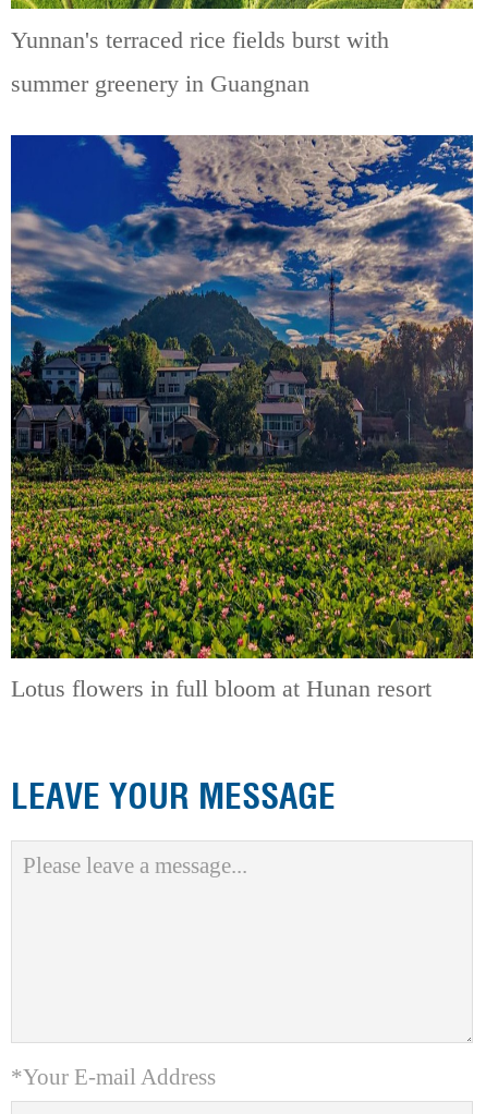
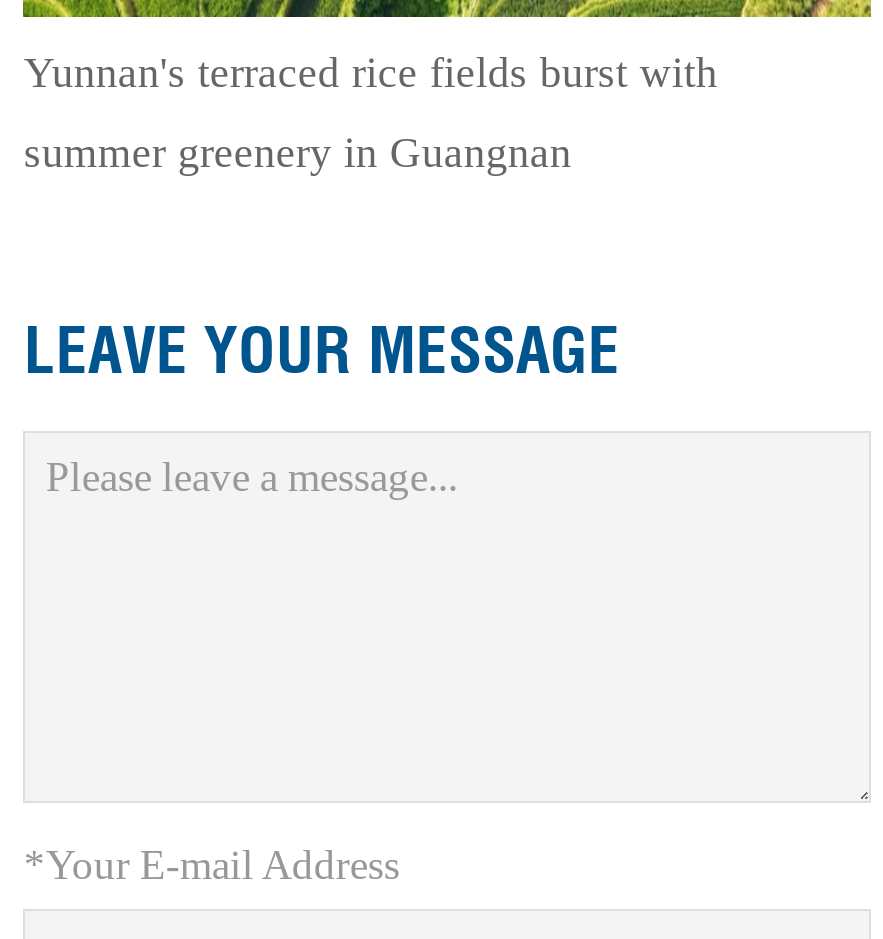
- [image]
- Lotus flowers in full bloom at Hunan resort
